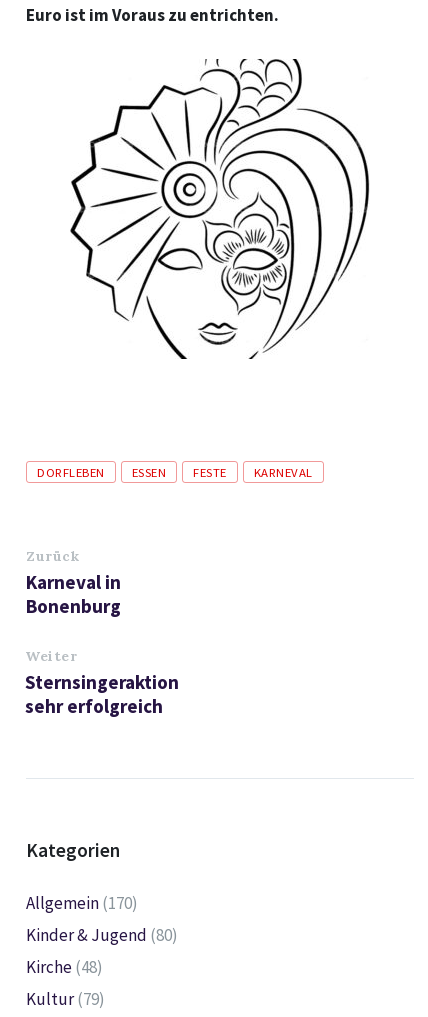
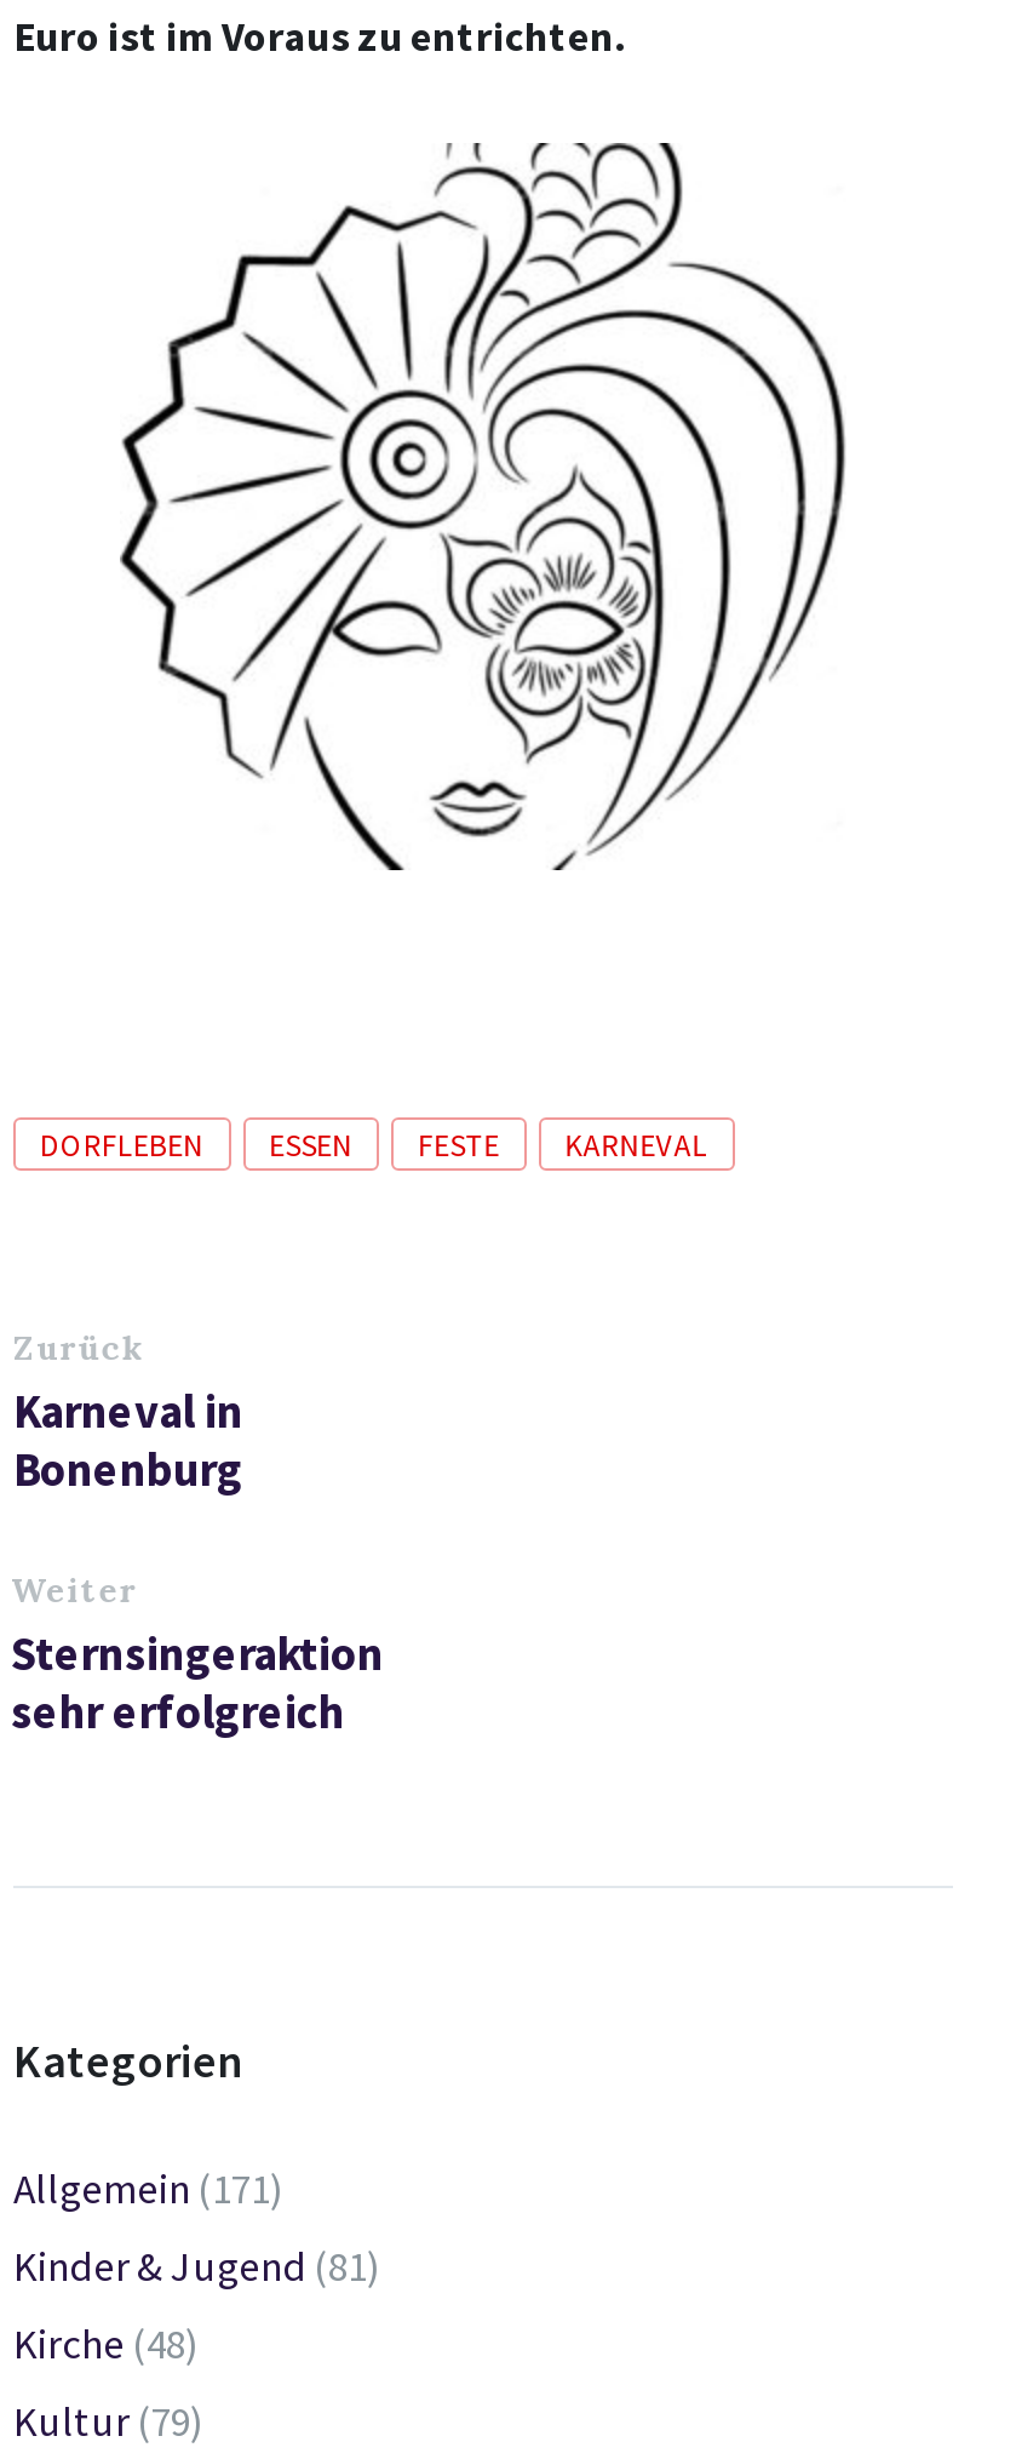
- Allgemein (170)
+ Allgemein (171)

- Kinder & Jugend (80)
+ Kinder & Jugend (81)
